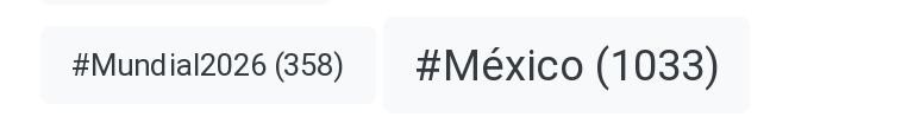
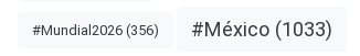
- #Mundial2026 (358) #México (1033)
+ #Mundial2026 (356) #México (1033)
